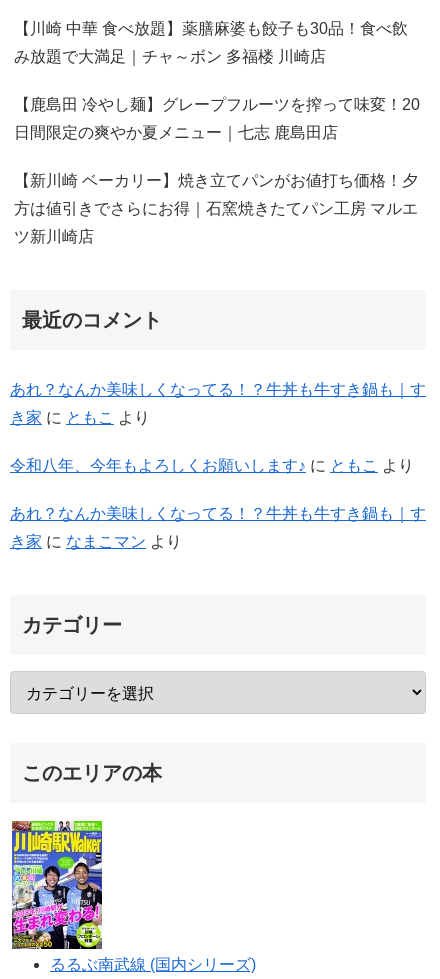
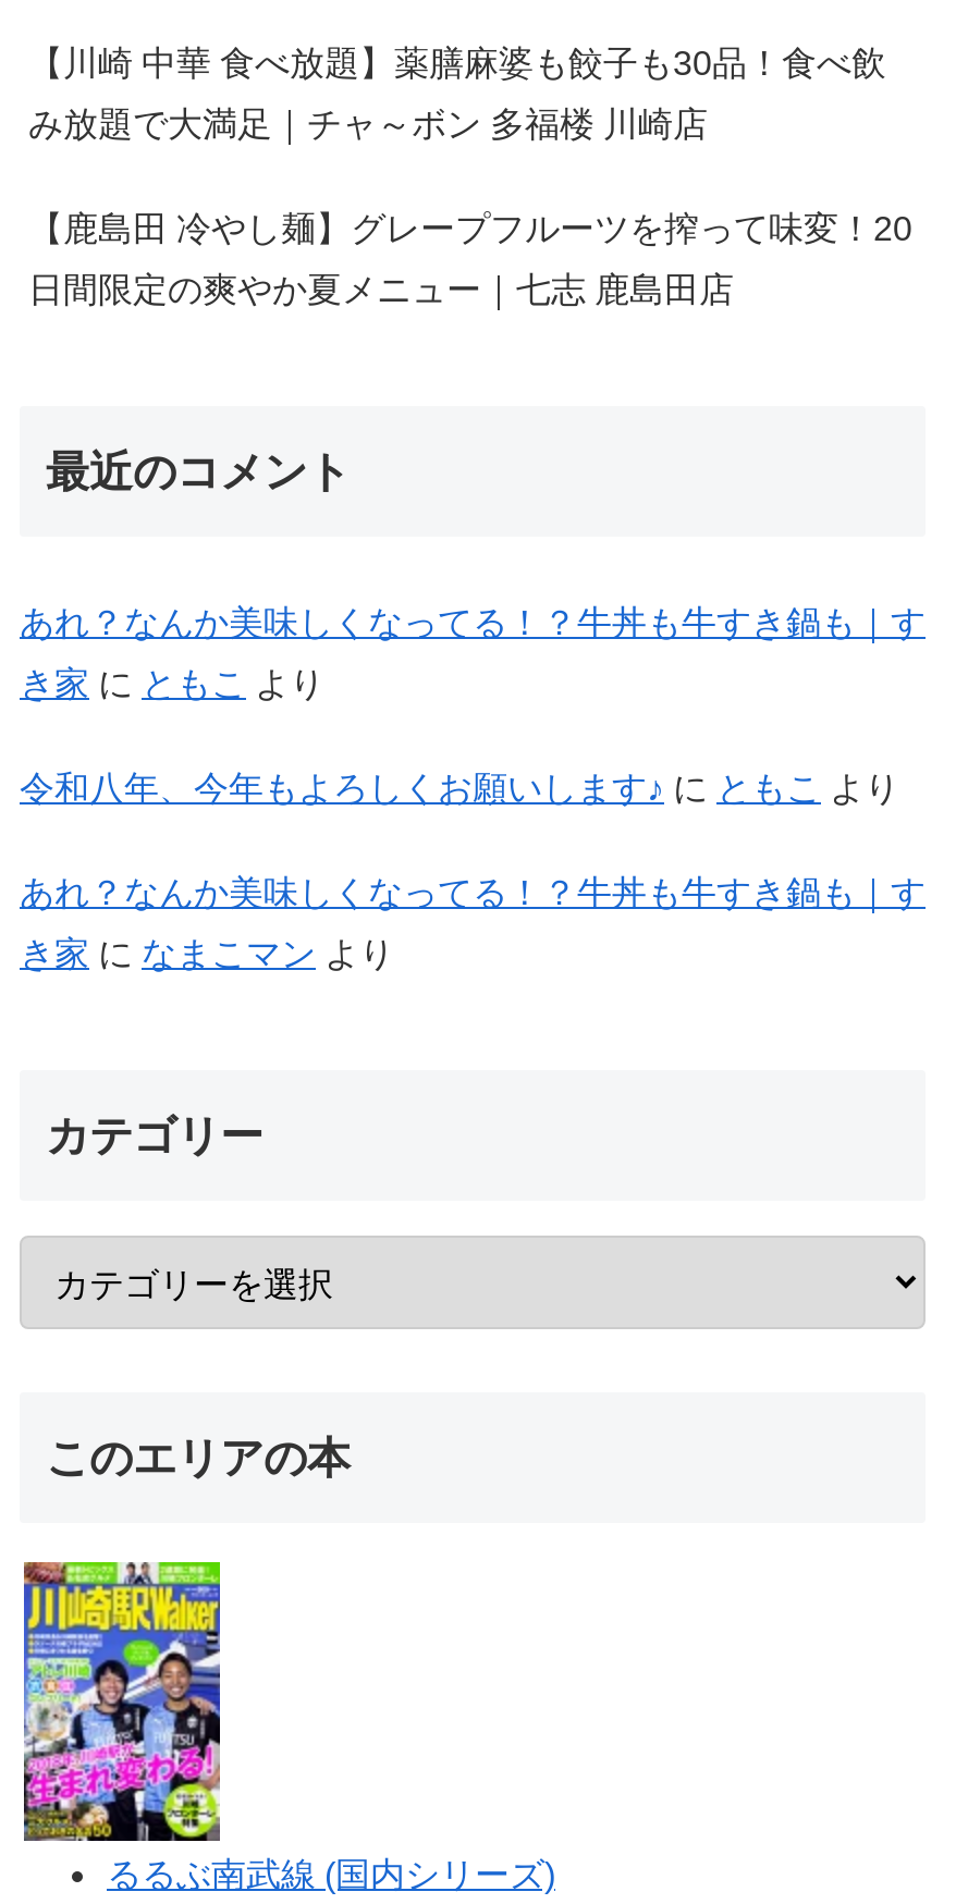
- 【新川崎 ベーカリー】焼き立てパンがお値打ち価格！夕
- 方は値引きでさらにお得｜石窯焼きたてパン工房 マルエ
- ツ新川崎店
